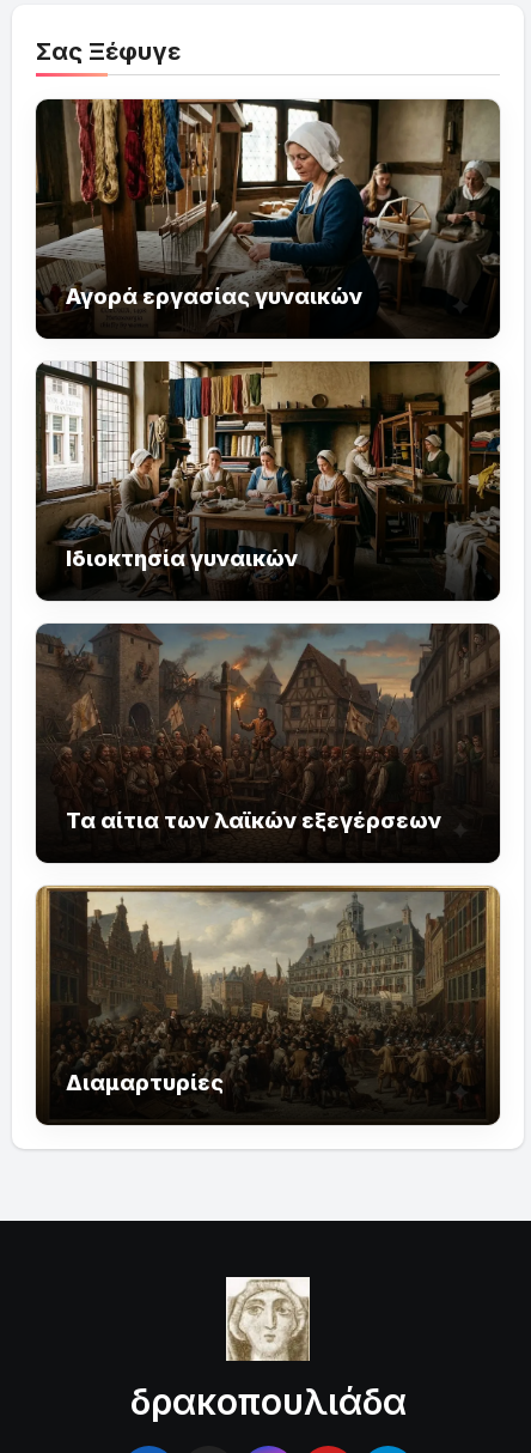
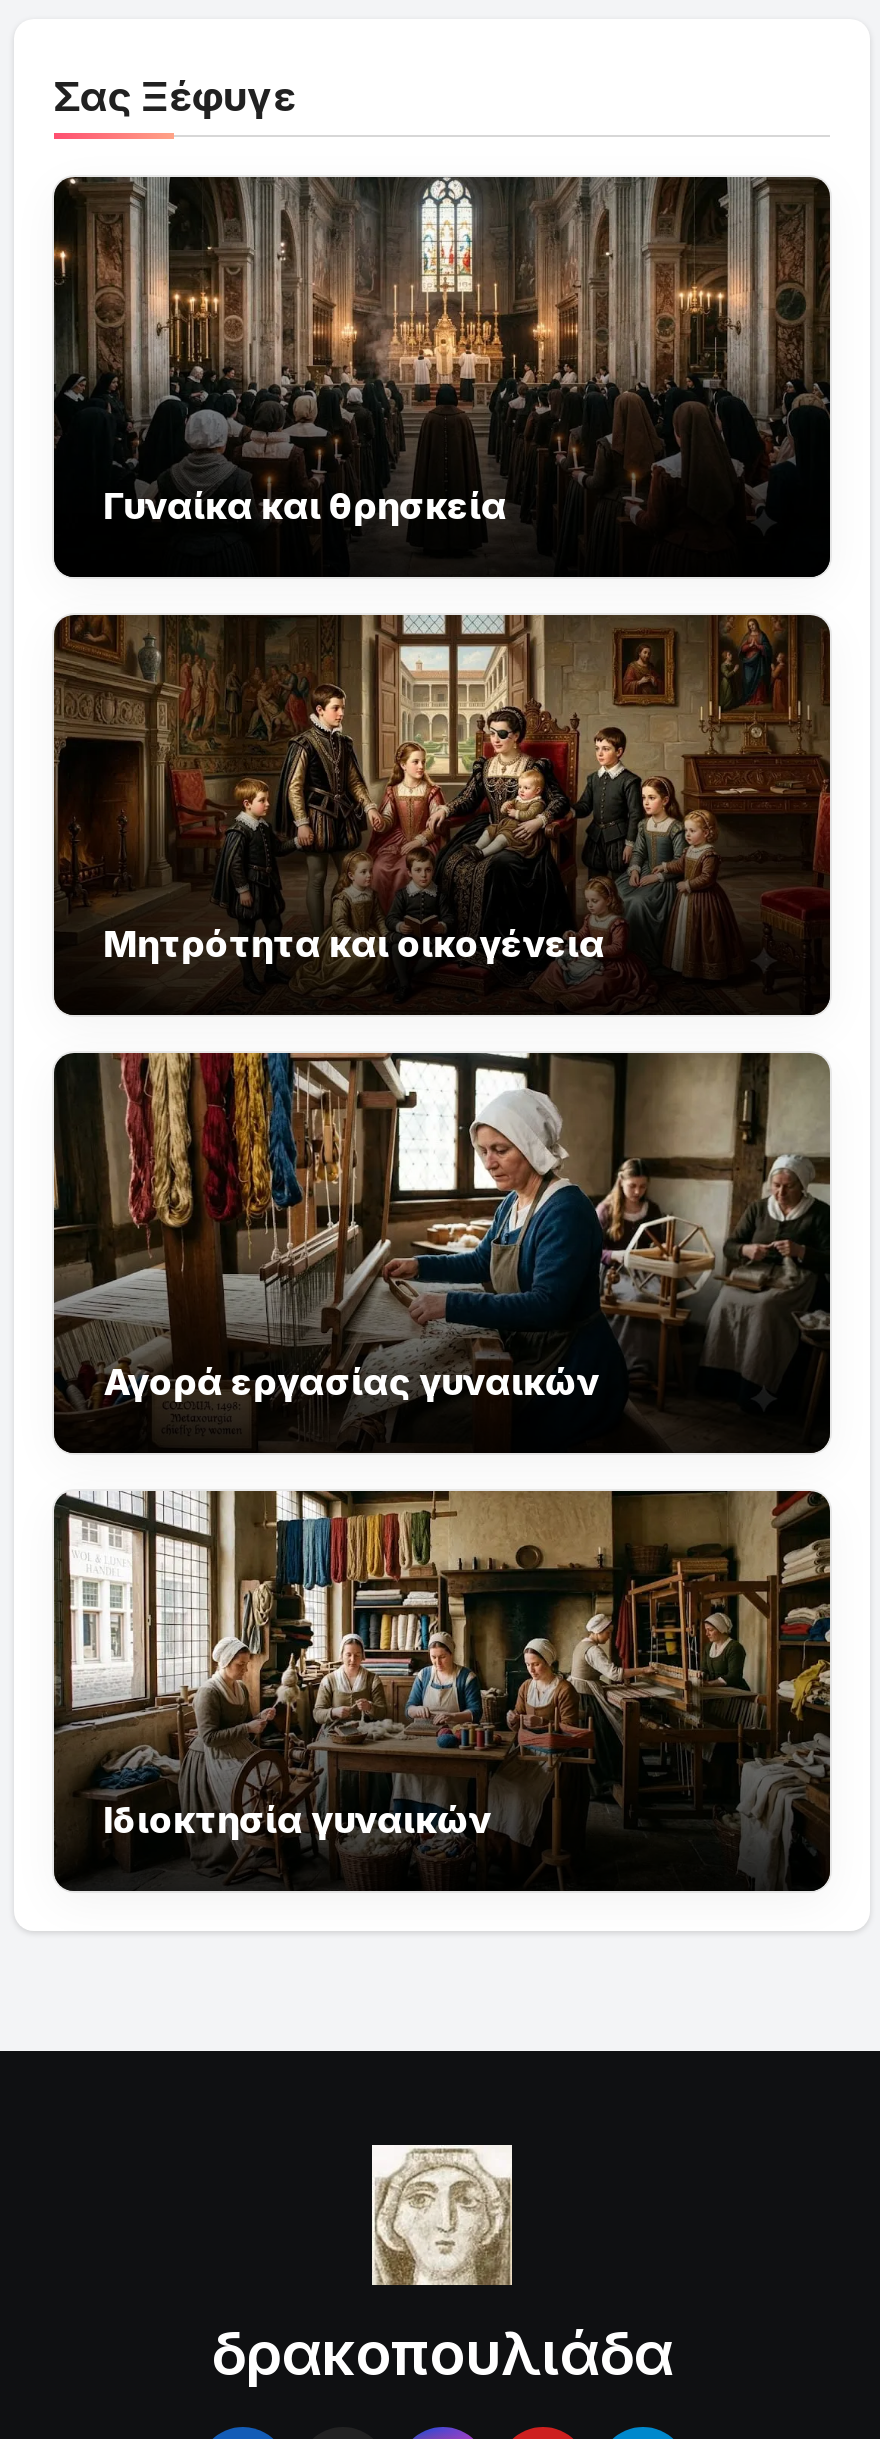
+ [image]
+ Γυναίκα και θρησκεία

+ [image]
+ Μητρότητα και οικογένεια

moved down: [image] | Αγορά εργασίας γυναικών | Ιδιοκτησία γυναικών

- [image]
- Τα αίτια των λαϊκών εξεγέρσεων

- [image]
- Διαμαρτυρίες
